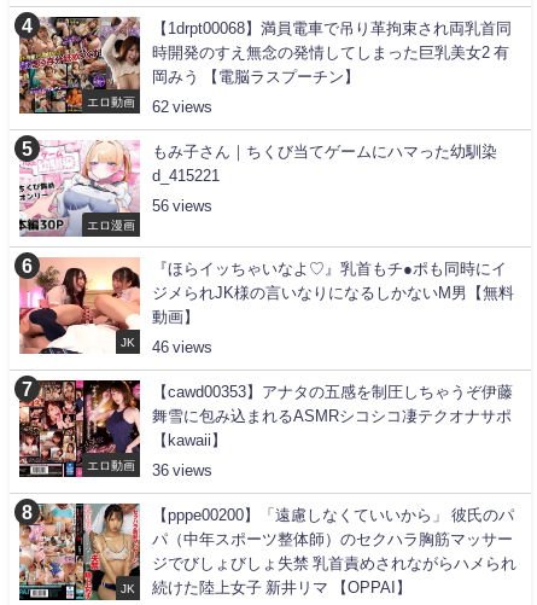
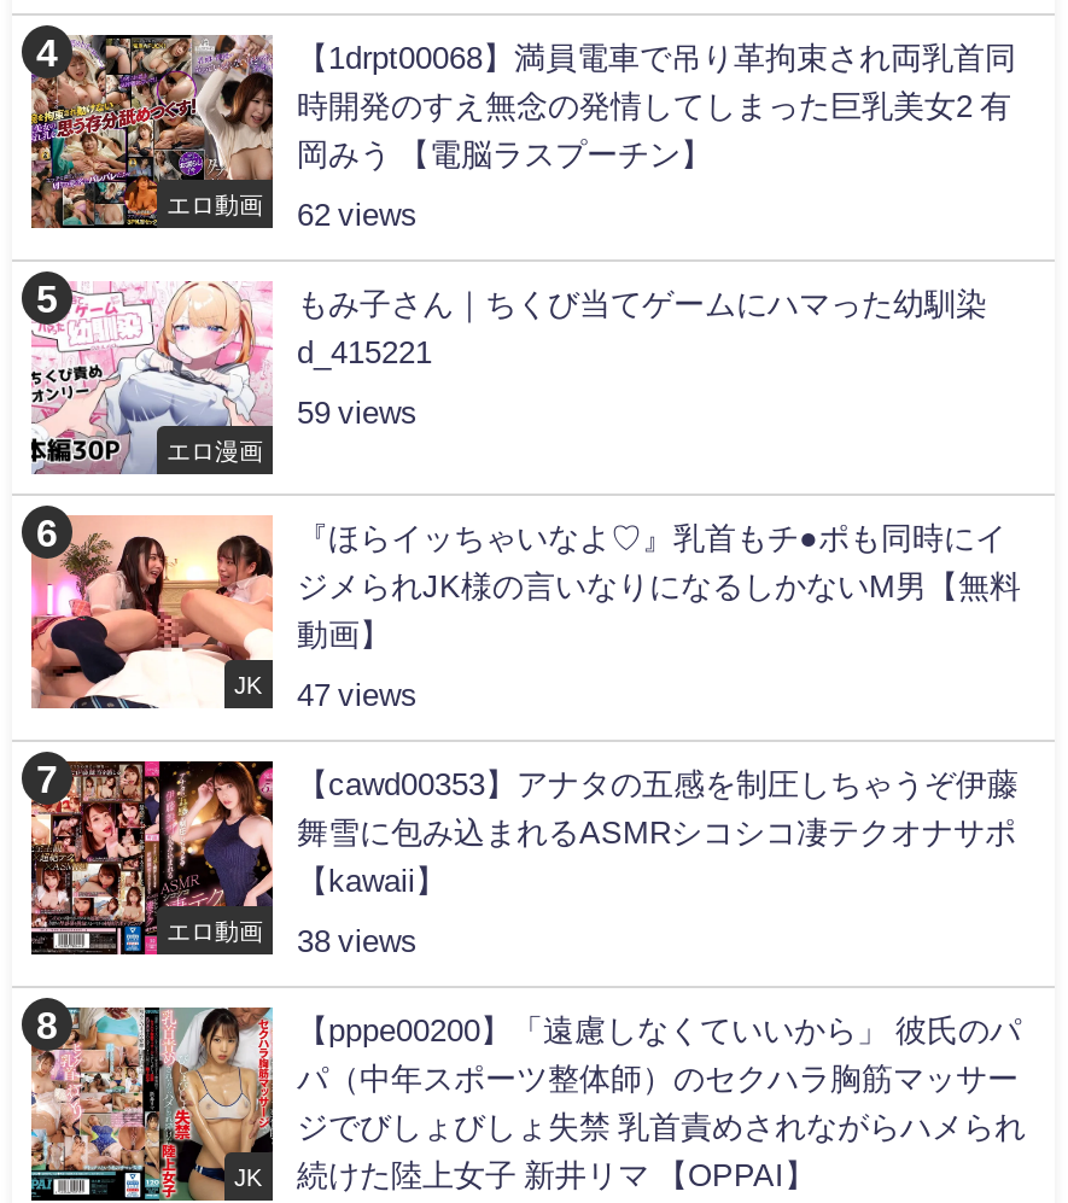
- 56
+ 59

- JK 46
+ JK 47

- エロ動画 36
+ エロ動画 38
